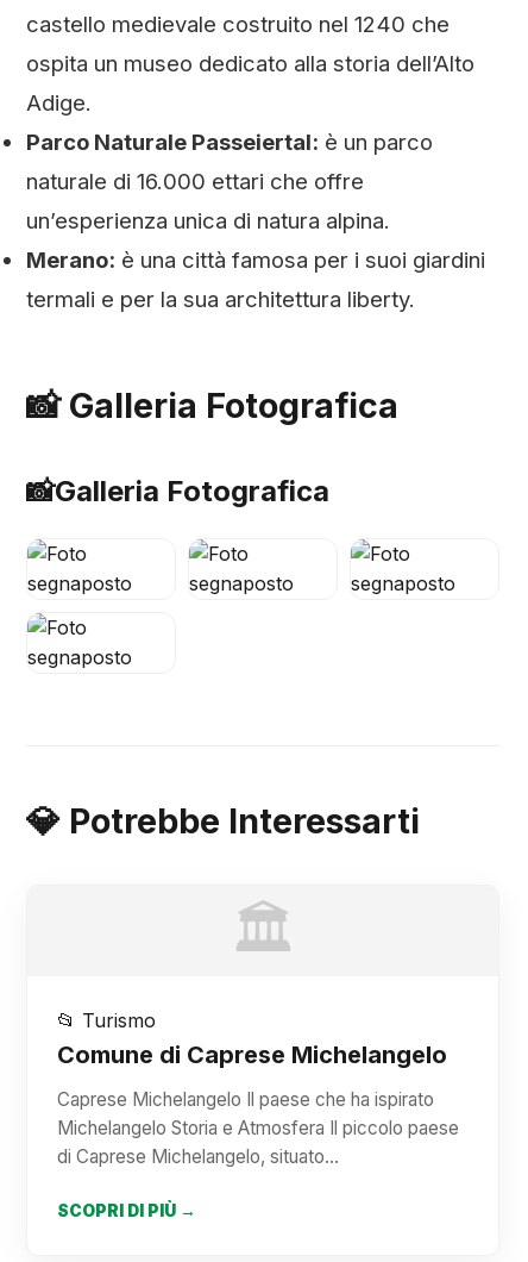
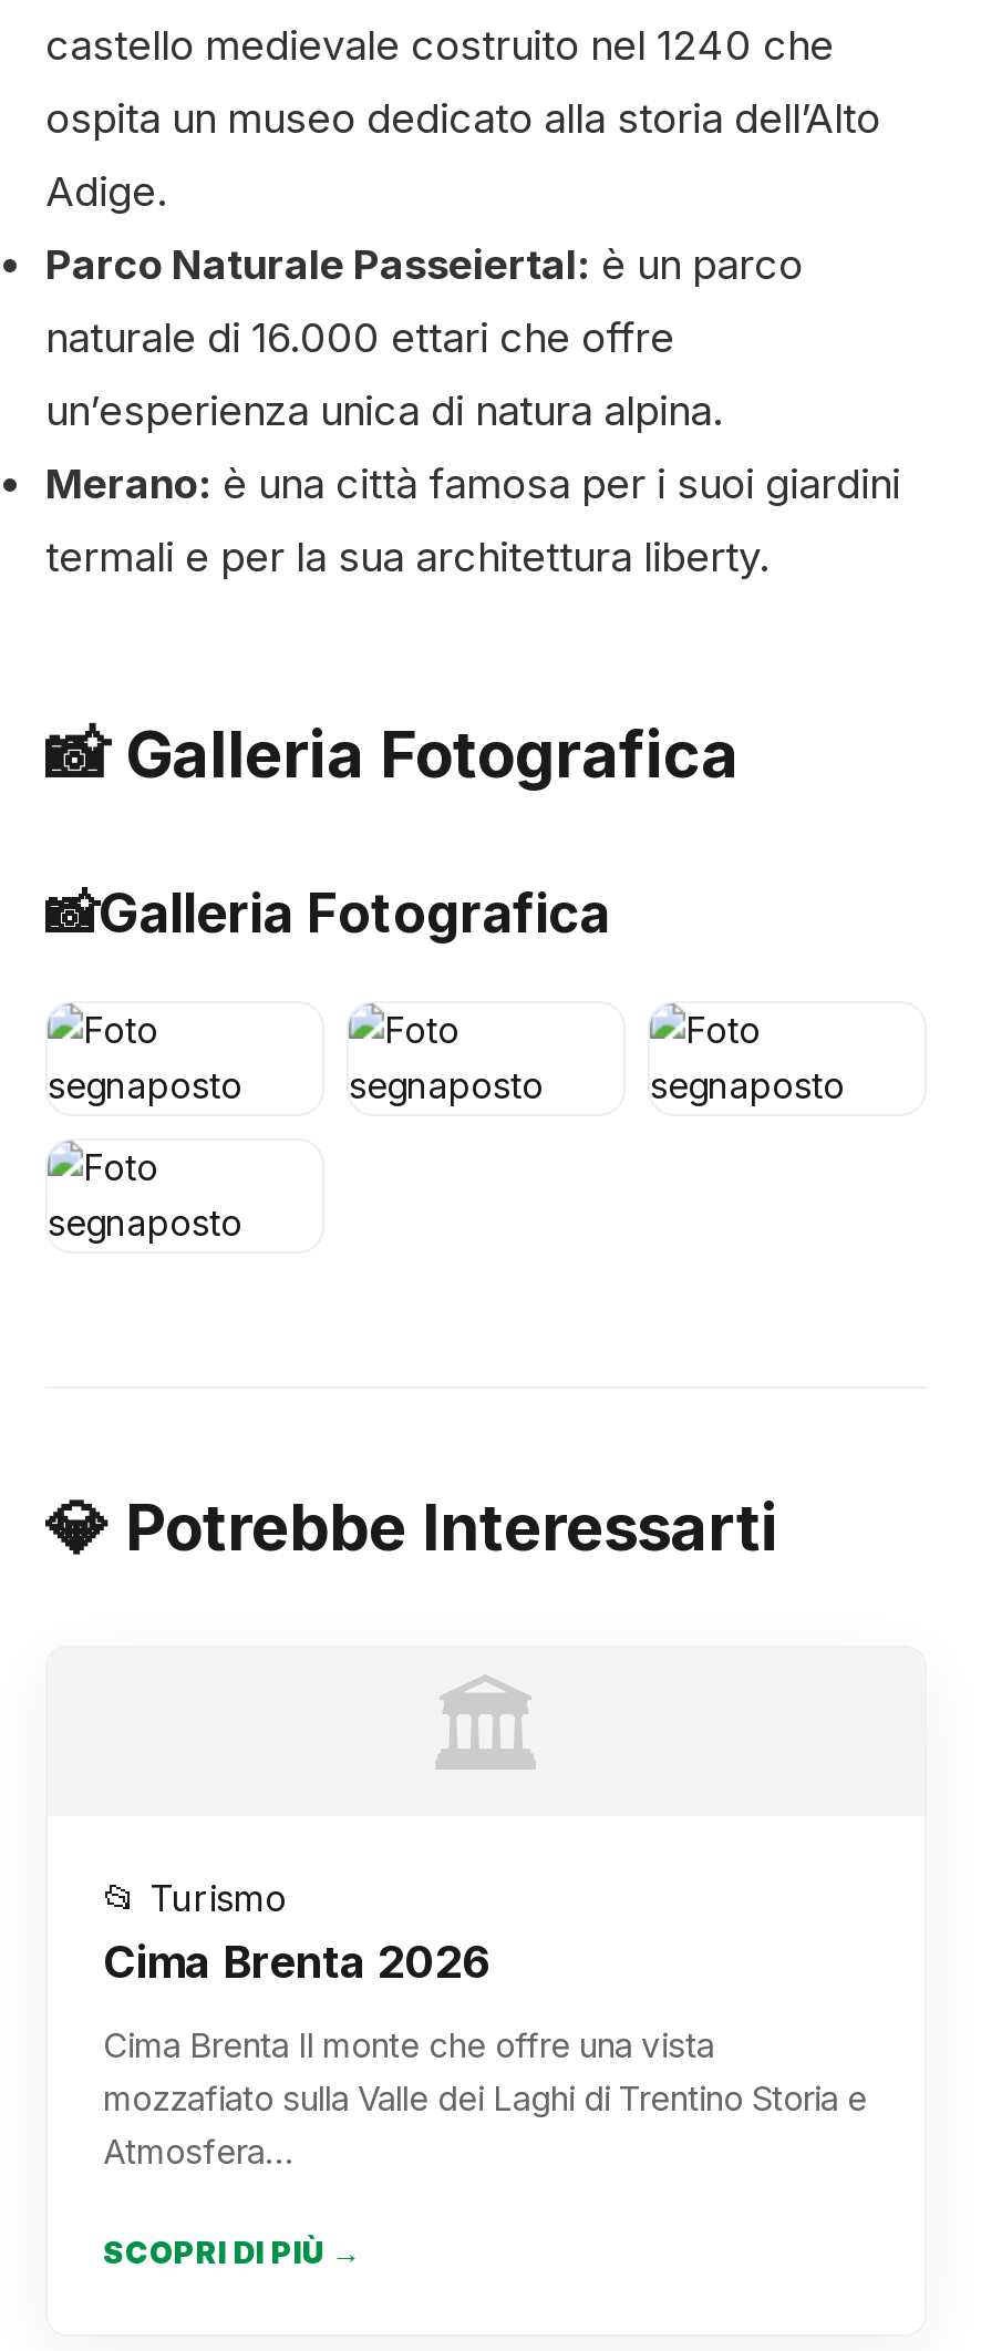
- Comune di Caprese Michelangelo
+ Cima Brenta 2026

- Caprese Michelangelo Il paese che ha ispirato
- Michelangelo Storia e Atmosfera Il piccolo paese
- di Caprese Michelangelo, situato…
+ Cima Brenta Il monte che offre una vista
+ mozzafiato sulla Valle dei Laghi di Trentino Storia e
+ Atmosfera…
